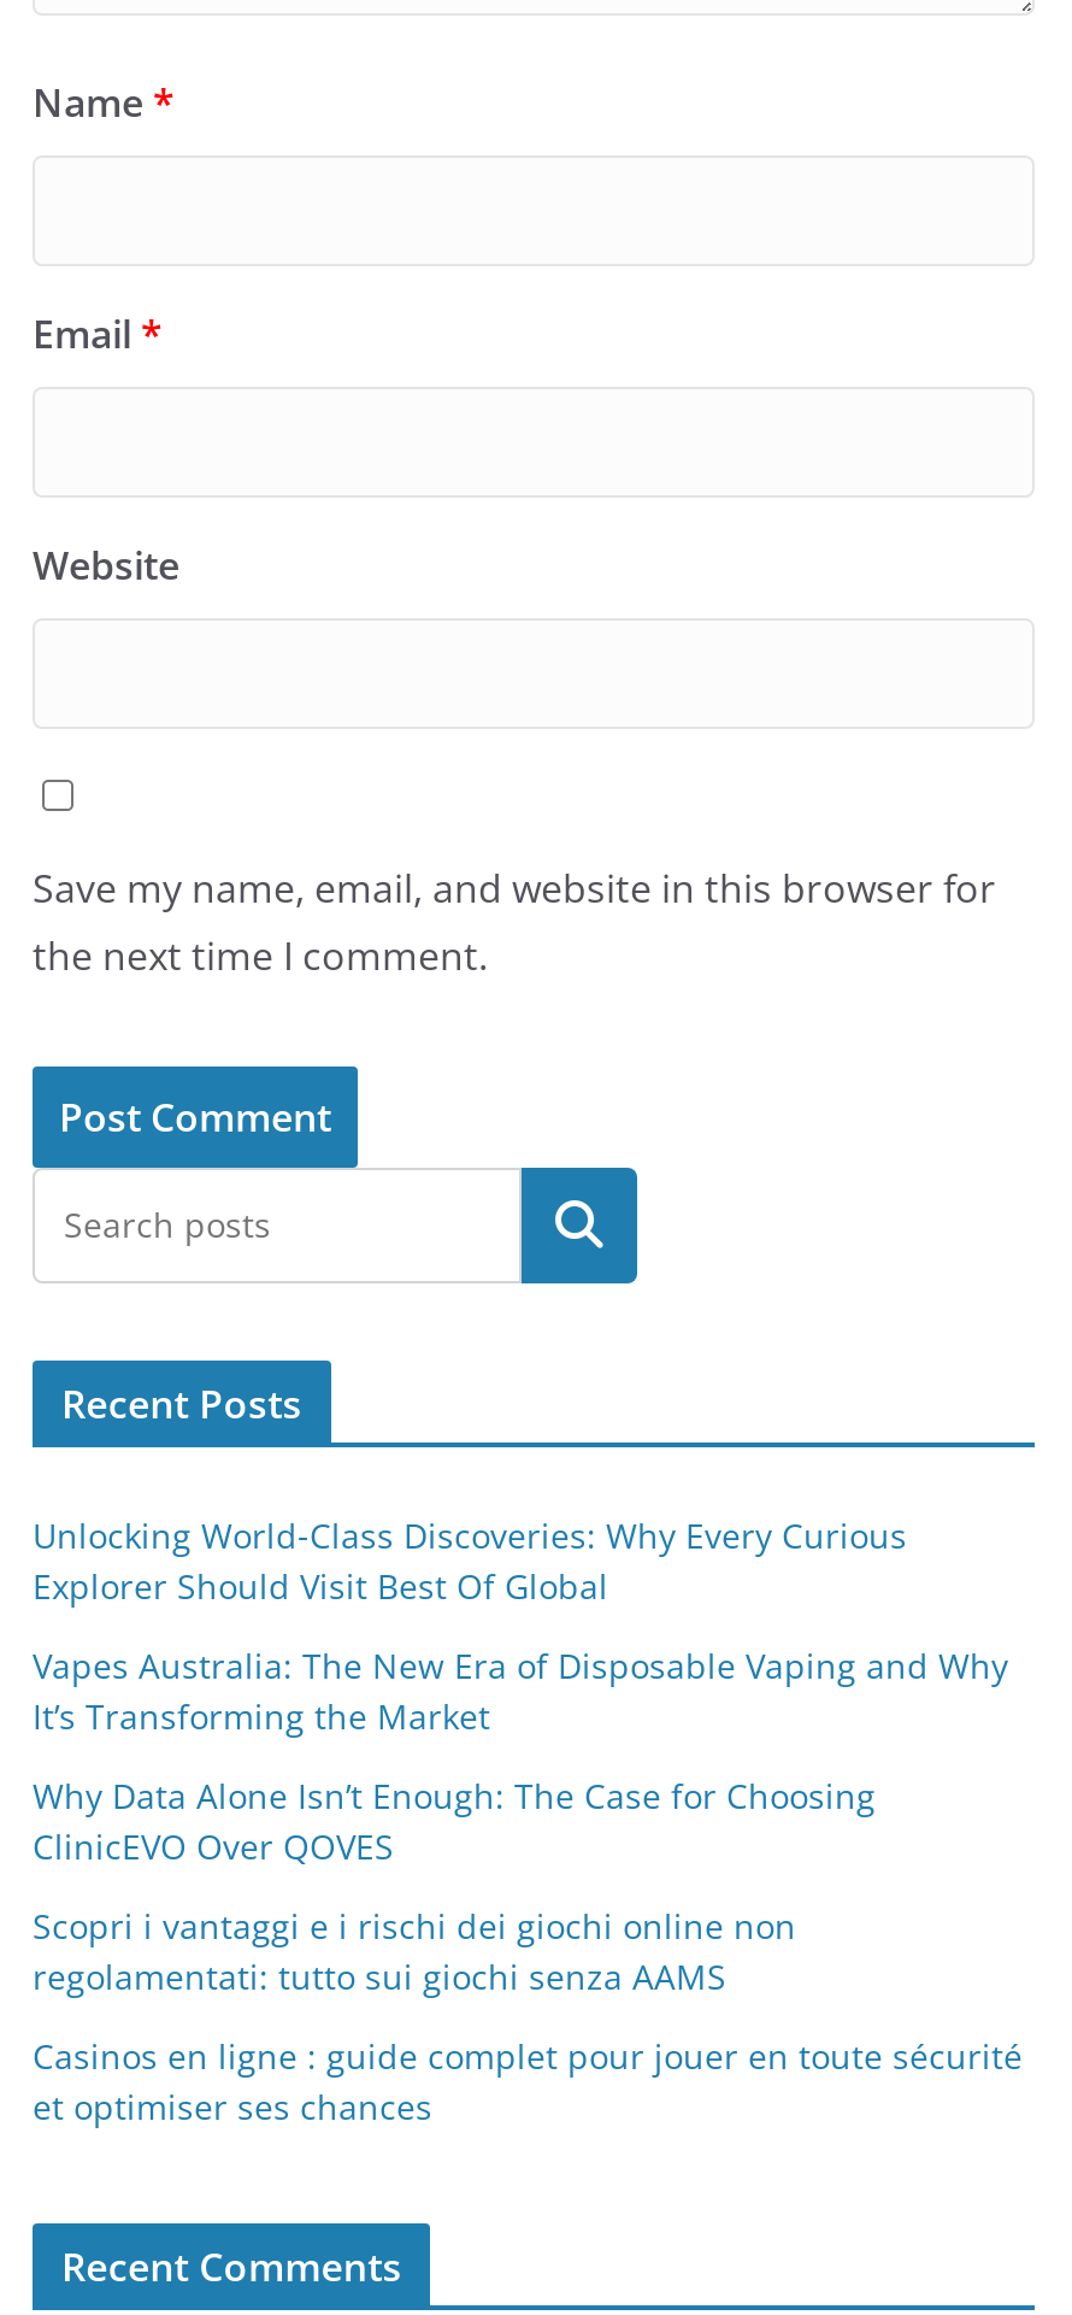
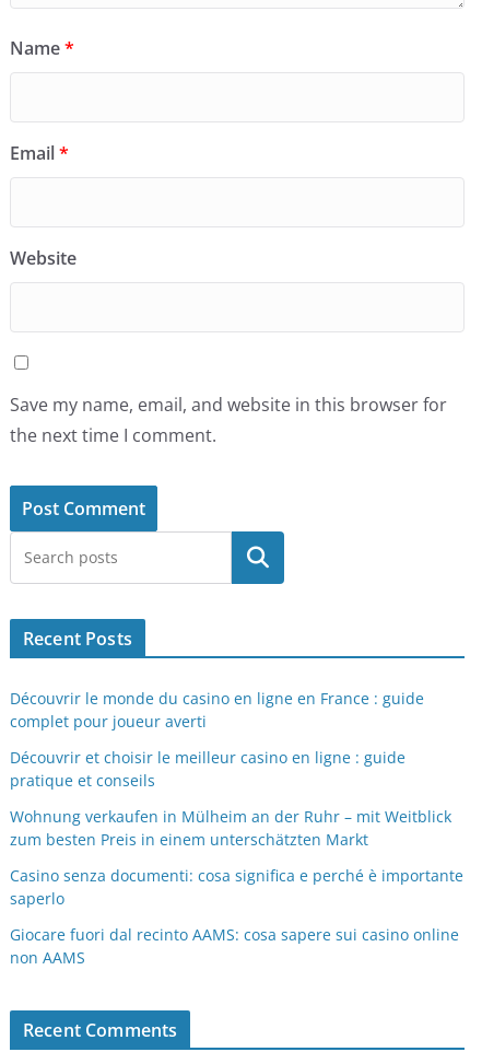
- Unlocking World-Class Discoveries: Why Every Curious
- Explorer Should Visit Best Of Global
+ Découvrir le monde du casino en ligne en France : guide
+ complet pour joueur averti

- Vapes Australia: The New Era of Disposable Vaping and Why
- It’s Transforming the Market
+ Découvrir et choisir le meilleur casino en ligne : guide
+ pratique et conseils

- Why Data Alone Isn’t Enough: The Case for Choosing
- ClinicEVO Over QOVES
+ Wohnung verkaufen in Mülheim an der Ruhr – mit Weitblick
+ zum besten Preis in einem unterschätzten Markt

- Scopri i vantaggi e i rischi dei giochi online non
- regolamentati: tutto sui giochi senza AAMS
+ Casino senza documenti: cosa significa e perché è importante
+ saperlo

- Casinos en ligne : guide complet pour jouer en toute sécurité
- et optimiser ses chances
+ Giocare fuori dal recinto AAMS: cosa sapere sui casino online
+ non AAMS
